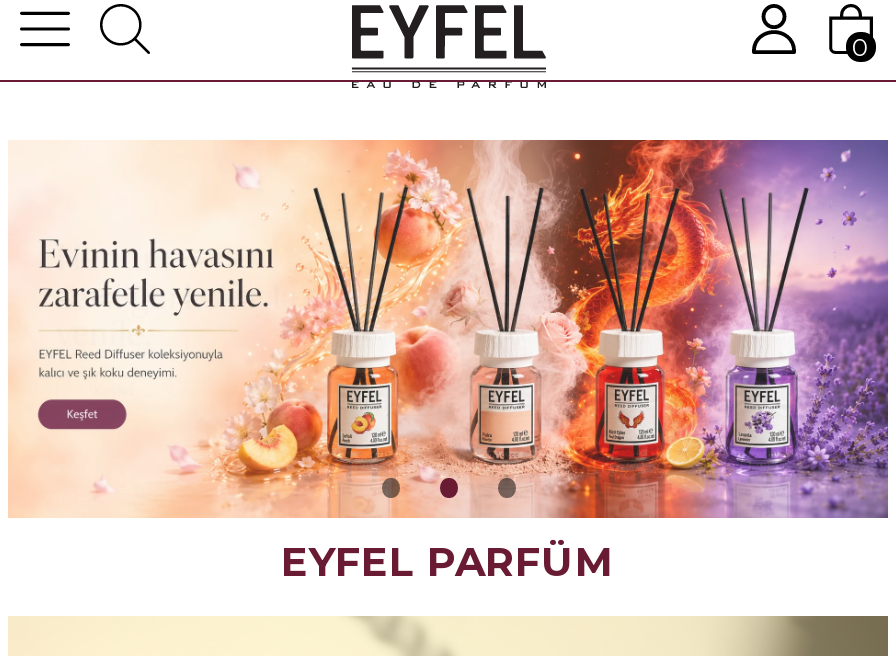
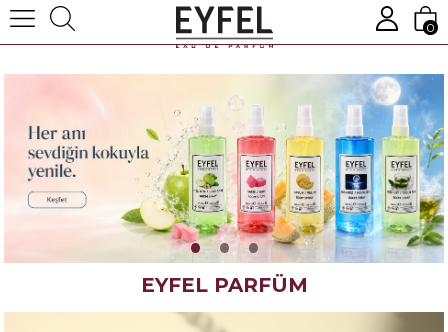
- [image]
+ [image]
